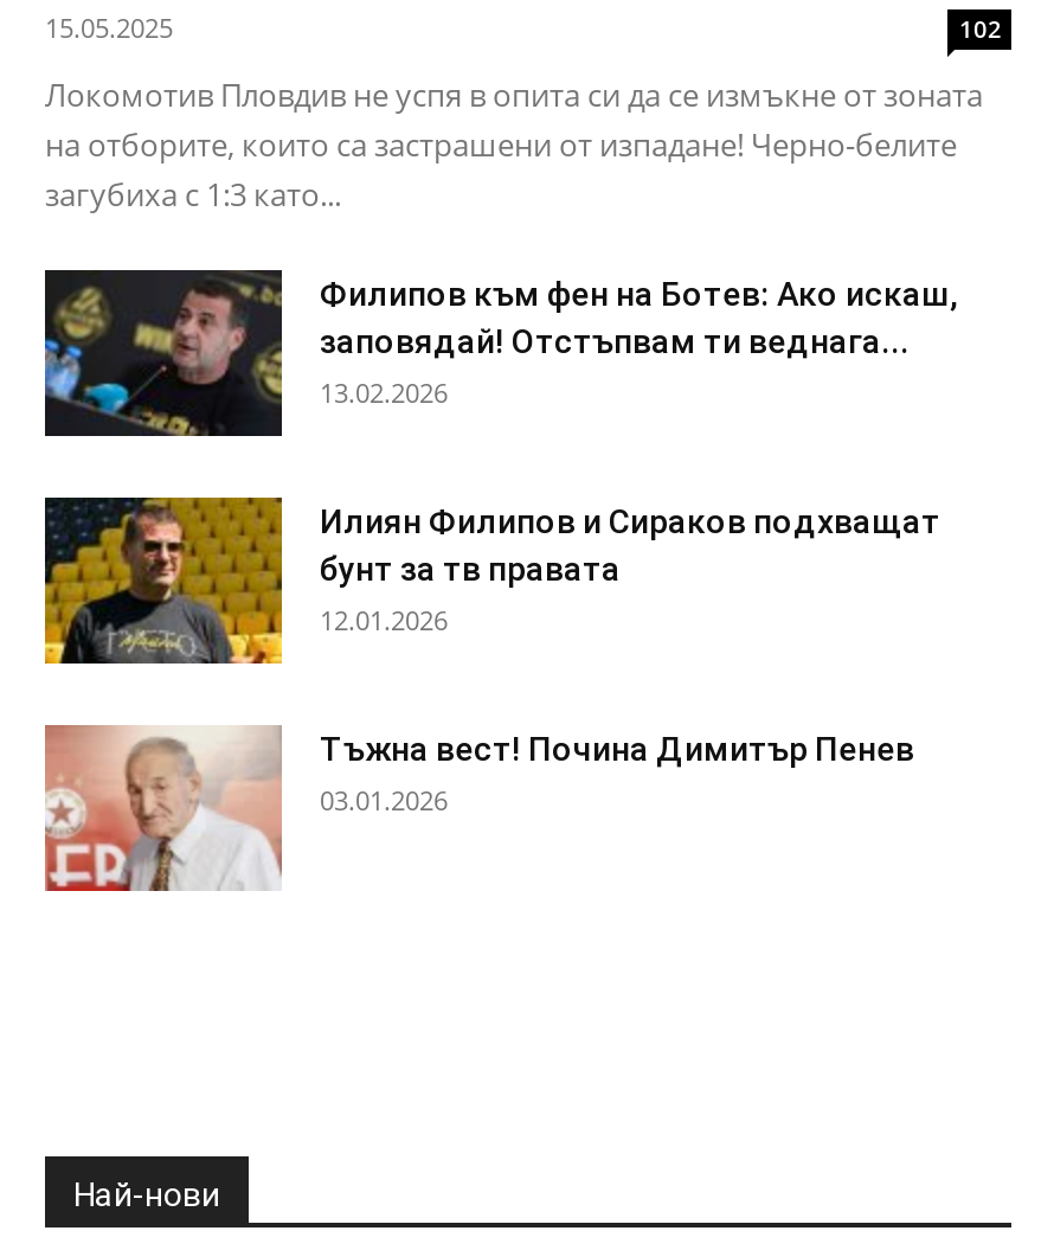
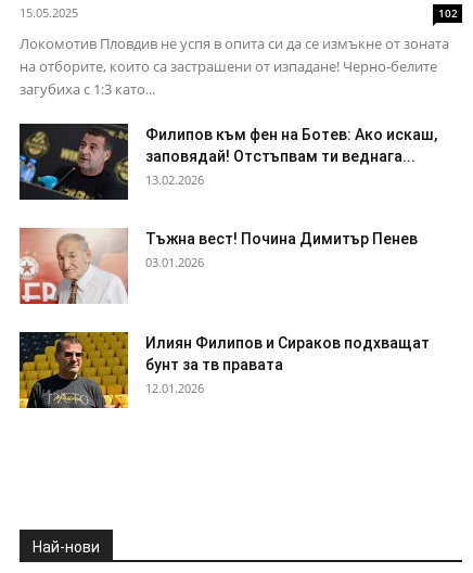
moved down: [image] | Илиян Филипов и Сираков подхващат | бунт за тв правата | 12.01.2026

moved up: [image] | Тъжна вест! Почина Димитър Пенев | 03.01.2026
